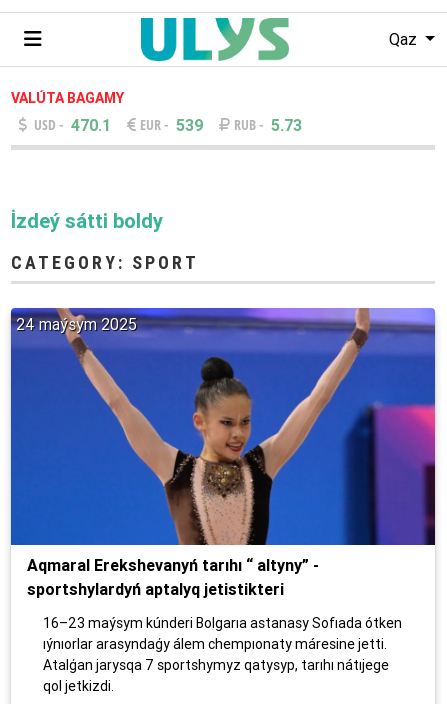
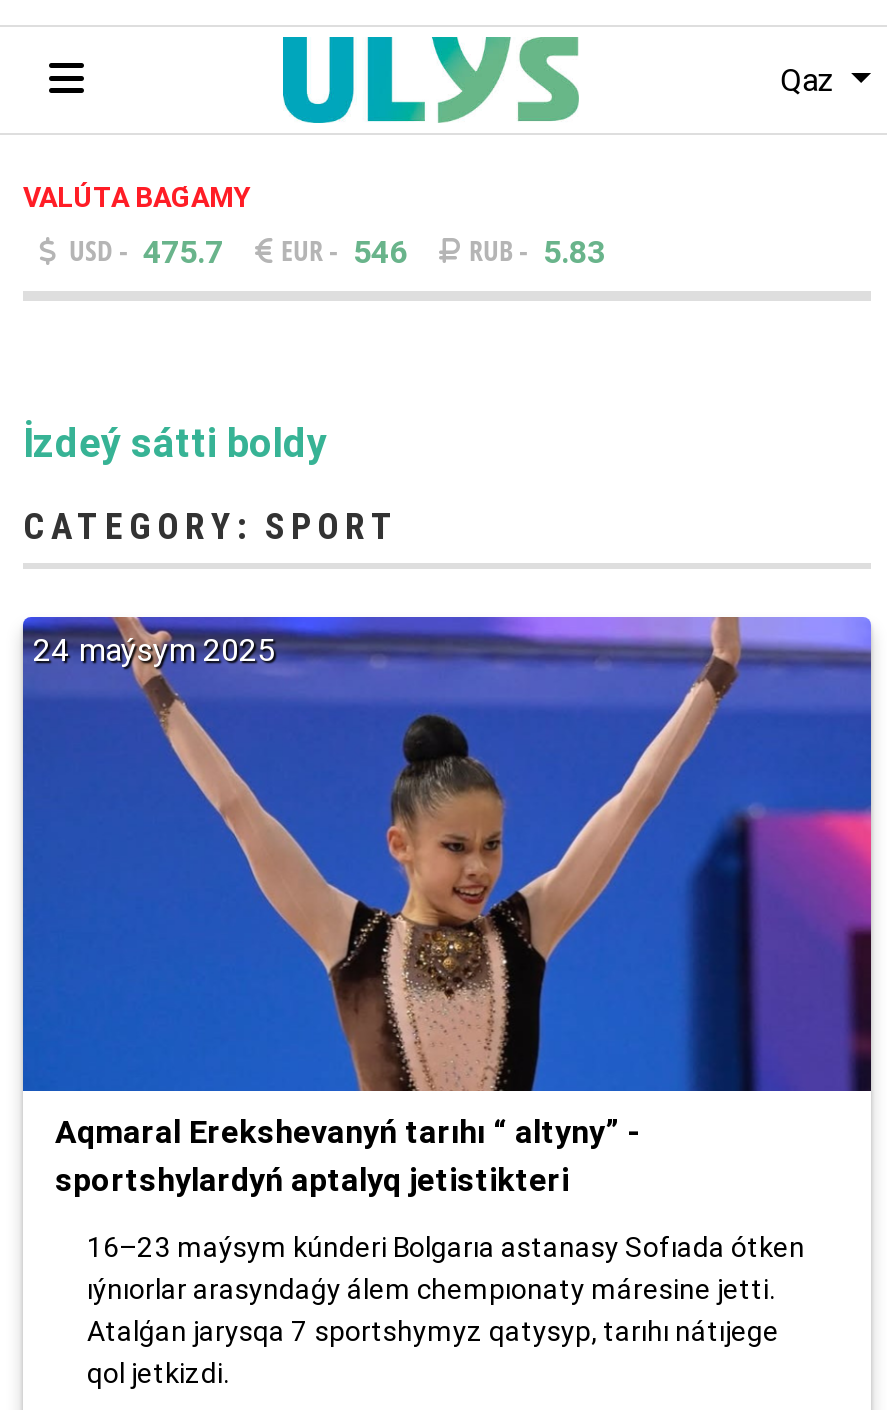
- USD - 470.1
+ USD - 475.7

- EUR - 539
+ EUR - 546

- RUB - 5.73
+ RUB - 5.83
